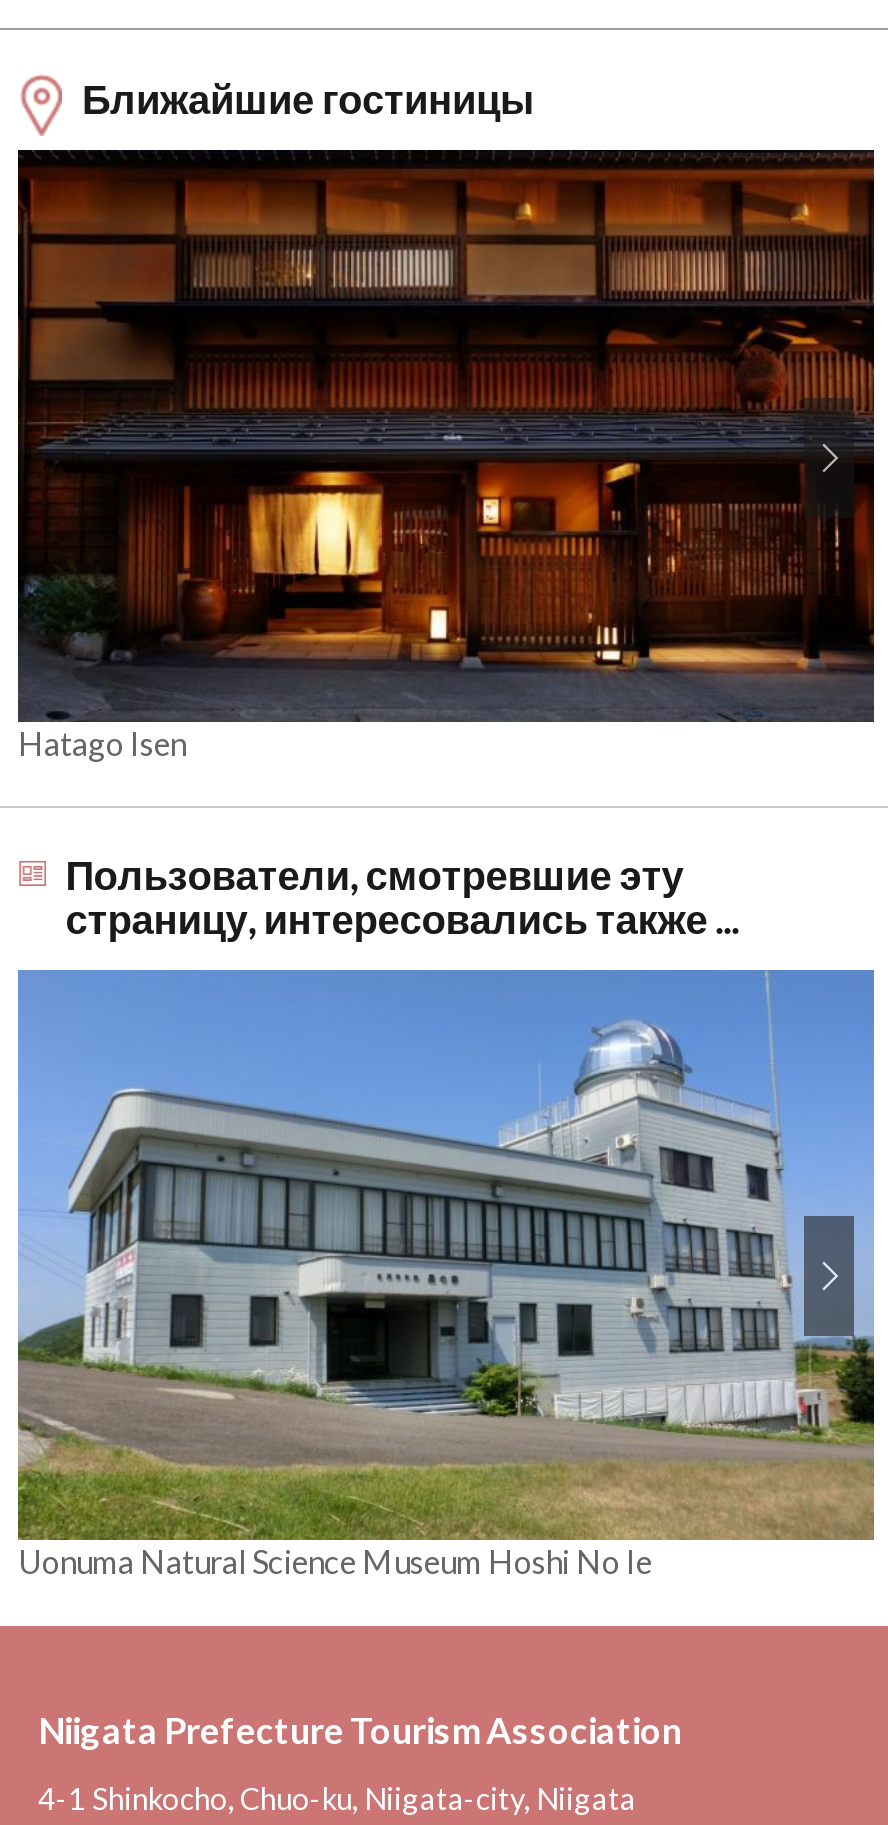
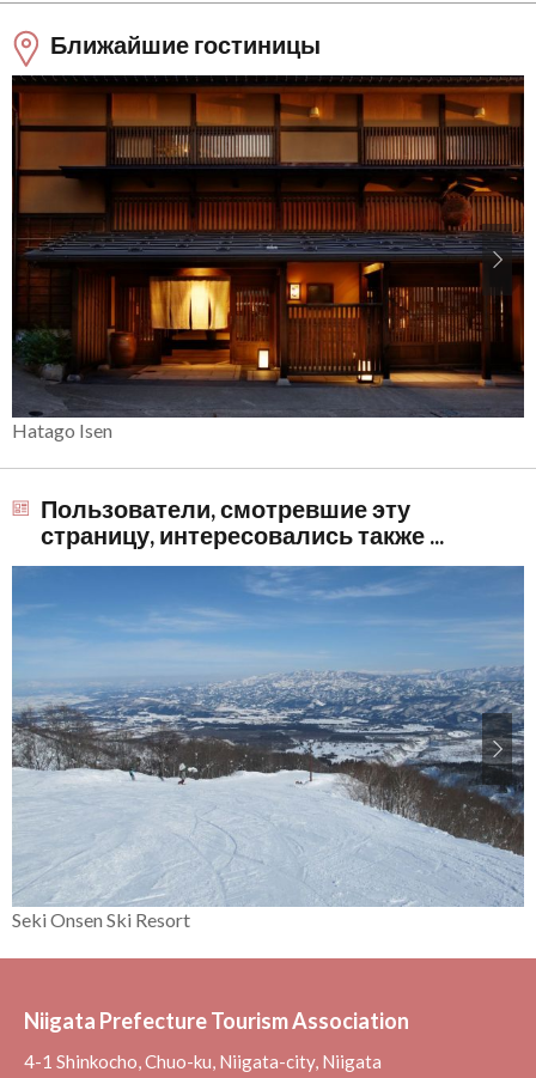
- [image]
- Uonuma Natural Science Museum Hoshi No Ie
+ [image]
+ Seki Onsen Ski Resort
